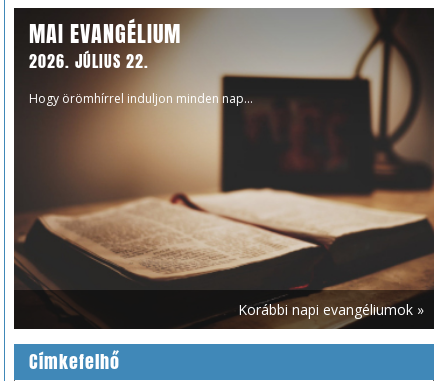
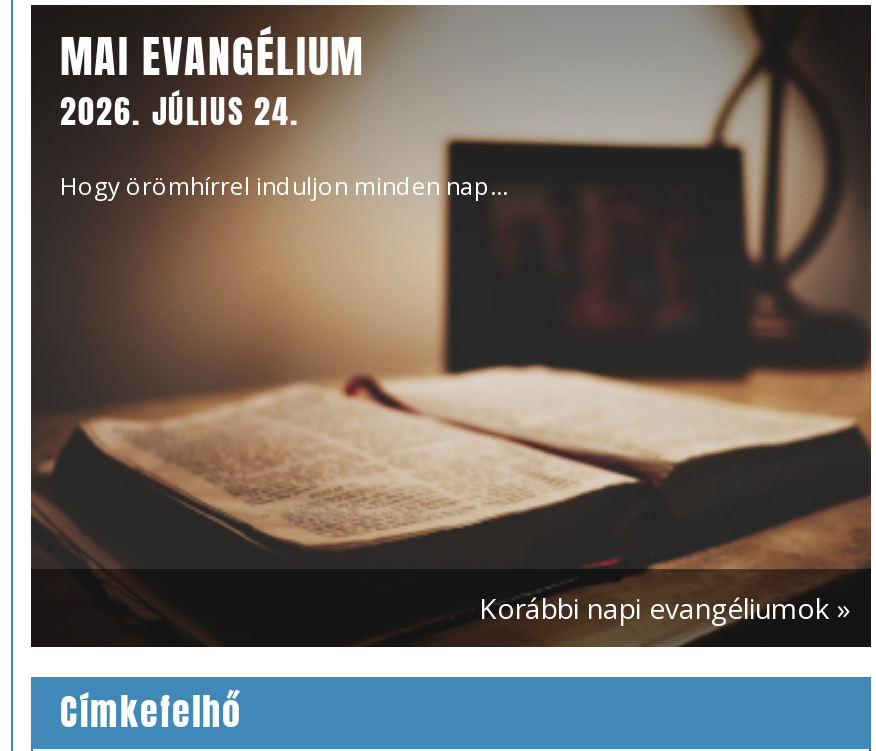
- 2026. JÚLIUS 22.
+ 2026. JÚLIUS 24.
